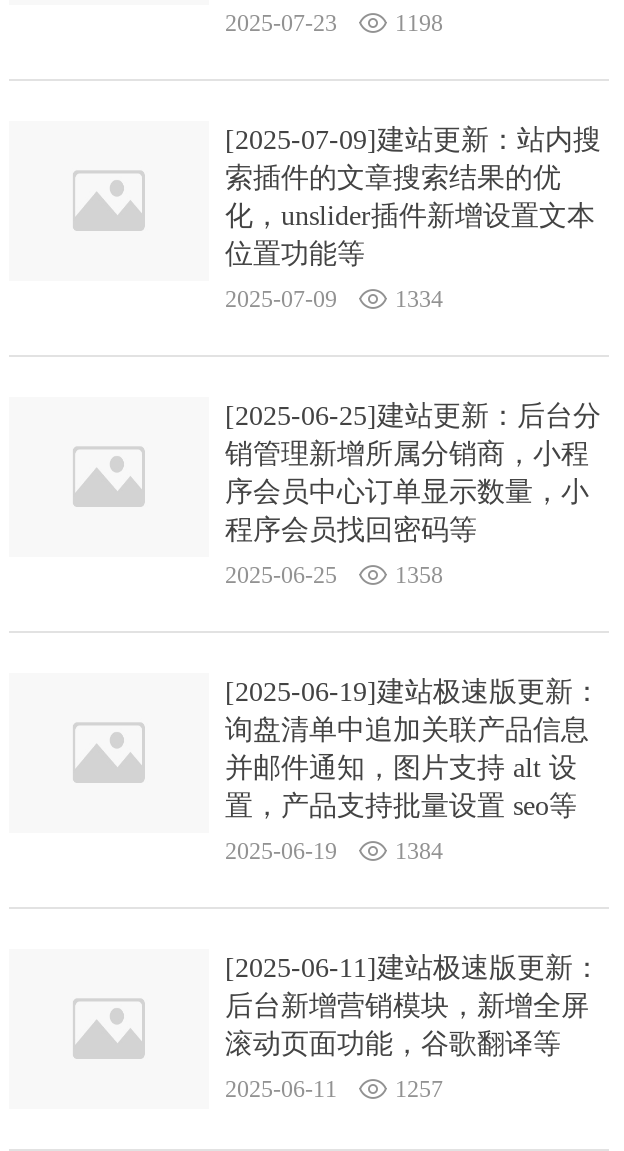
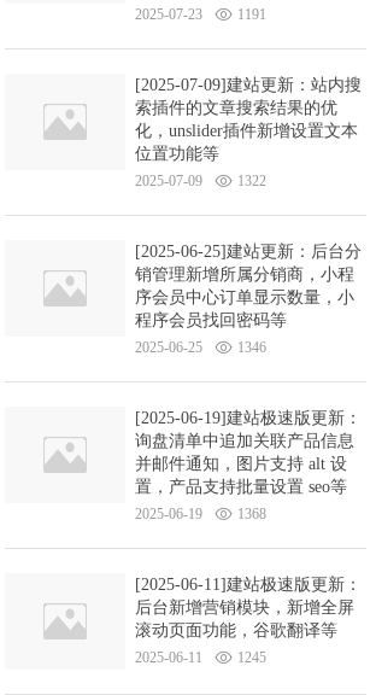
- 1198
+ 1191

- 1334
+ 1322

- 1358
+ 1346

- 1384
+ 1368

- 1257
+ 1245
